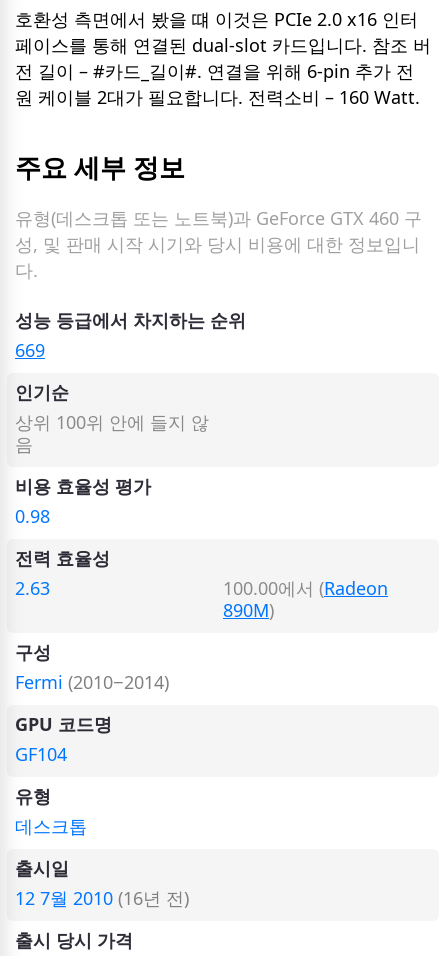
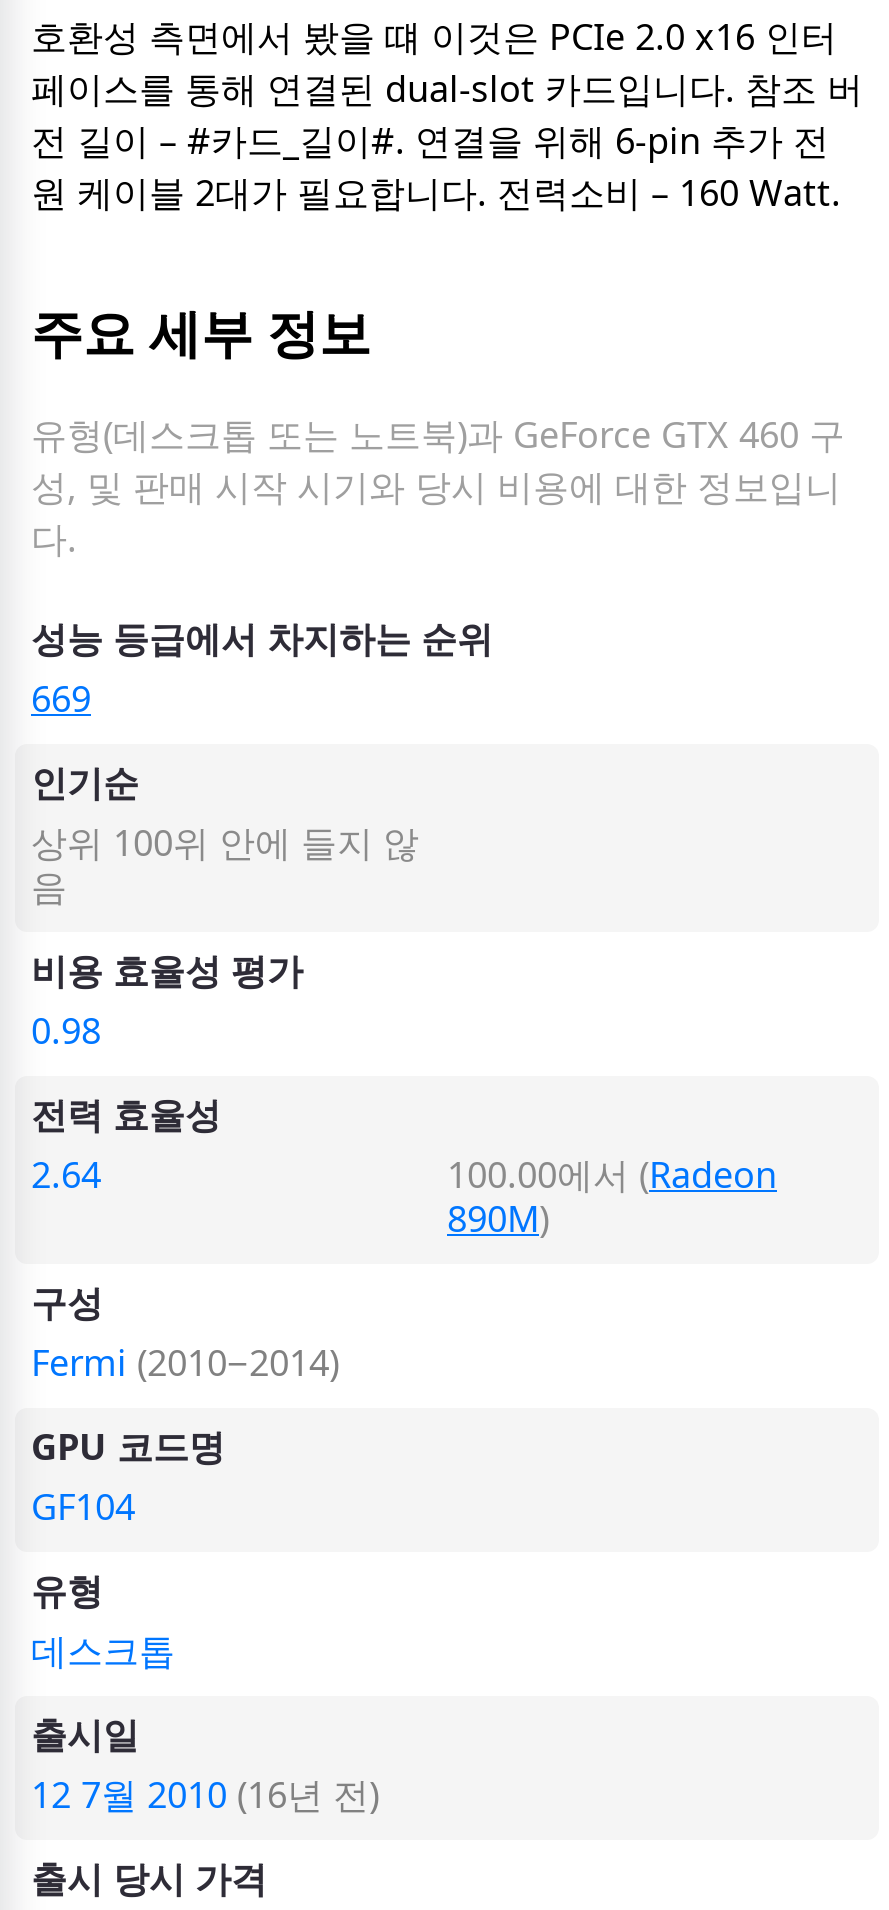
- 2.63
+ 2.64
